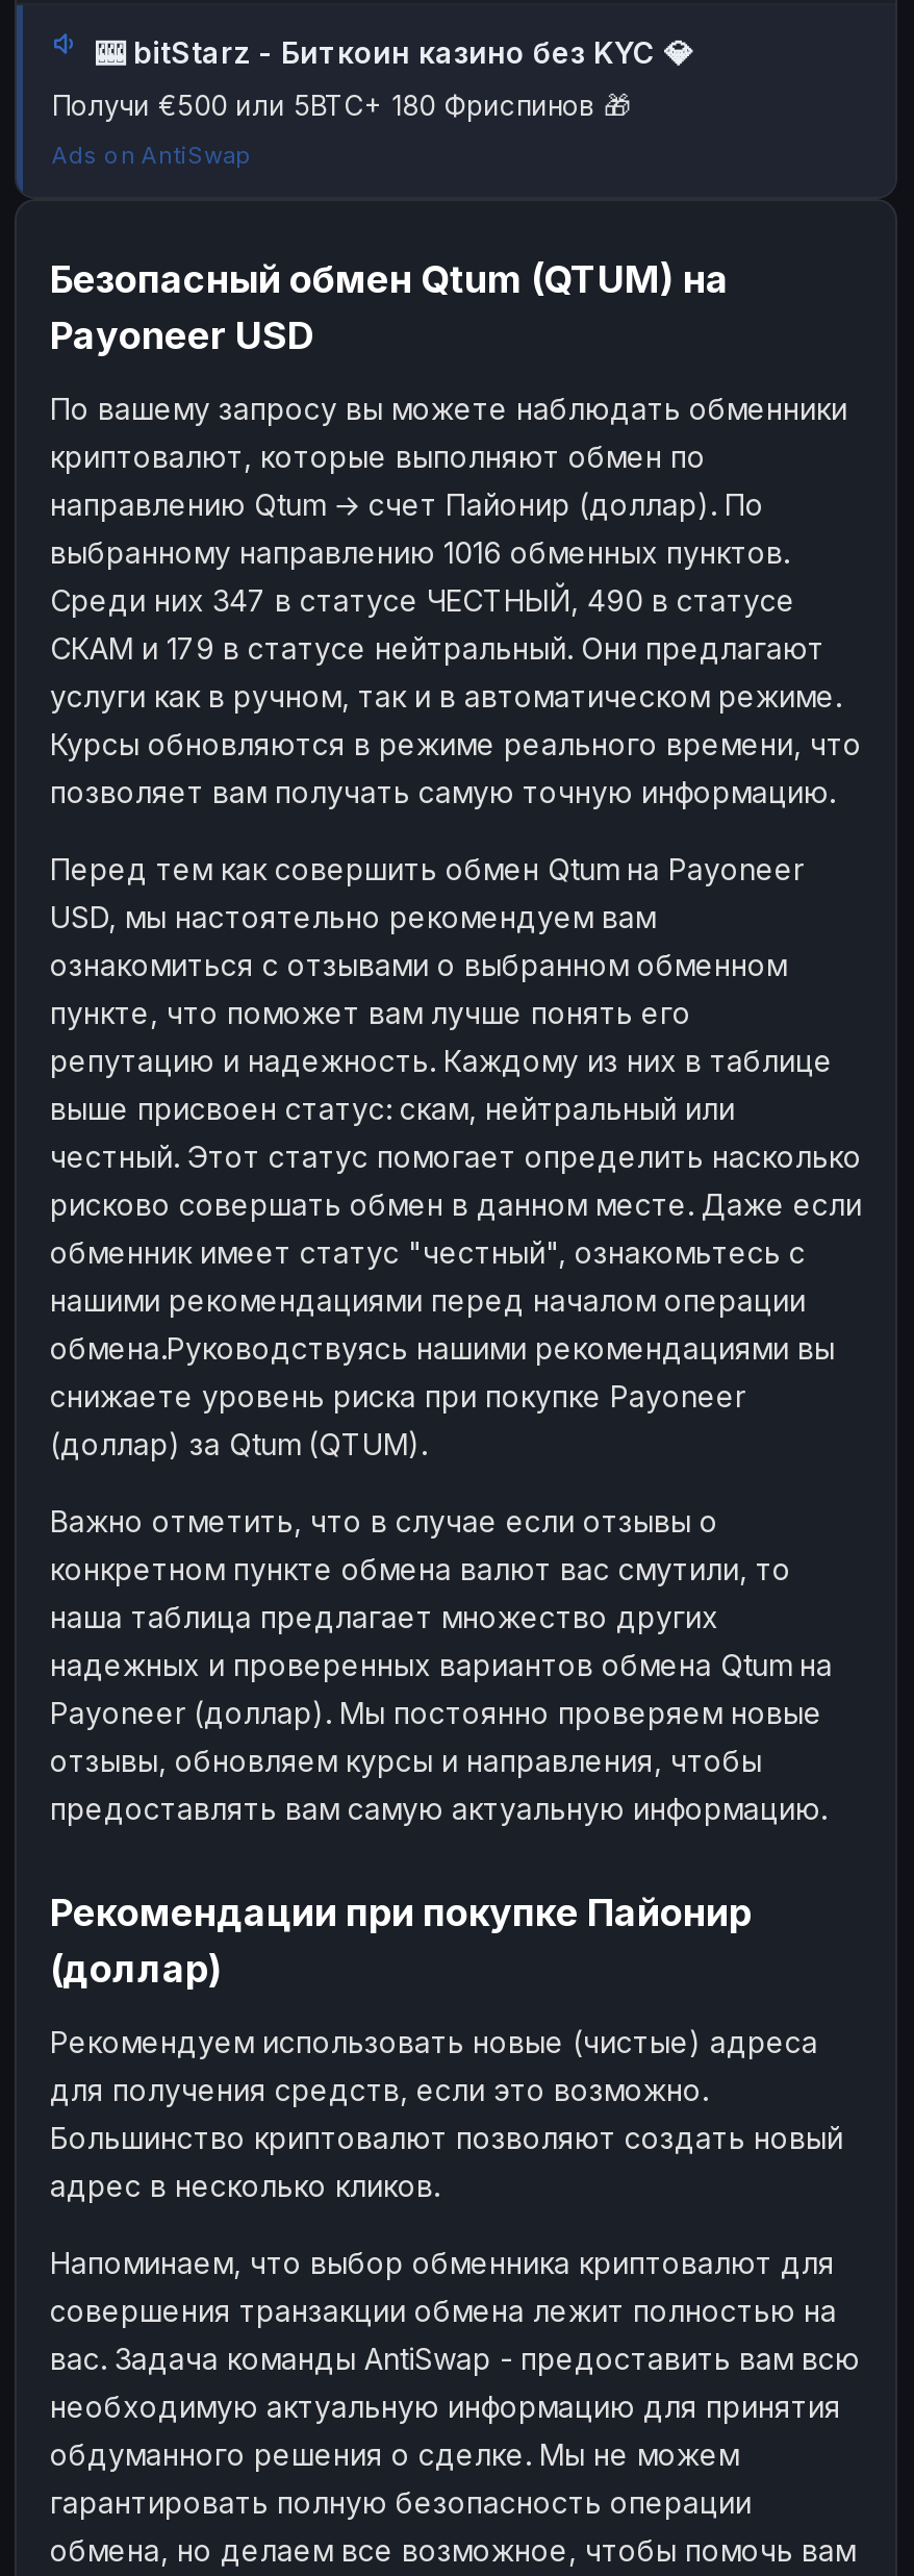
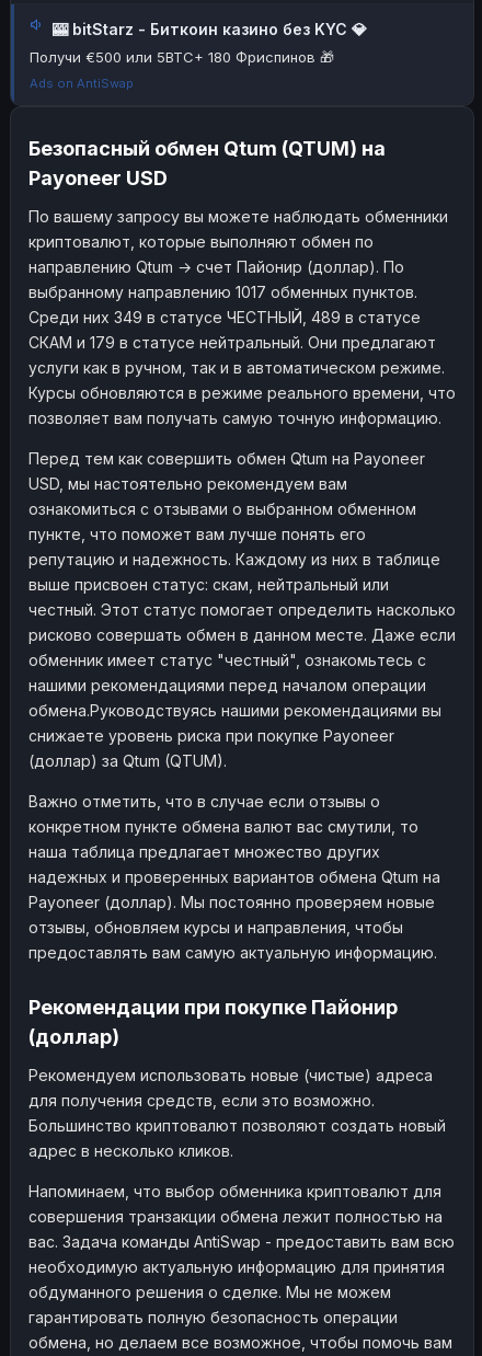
- выбранному направлению 1016 обменных пунктов.
+ выбранному направлению 1017 обменных пунктов.

- Среди них 347 в статусе ЧЕСТНЫЙ, 490 в статусе
+ Среди них 349 в статусе ЧЕСТНЫЙ, 489 в статусе
